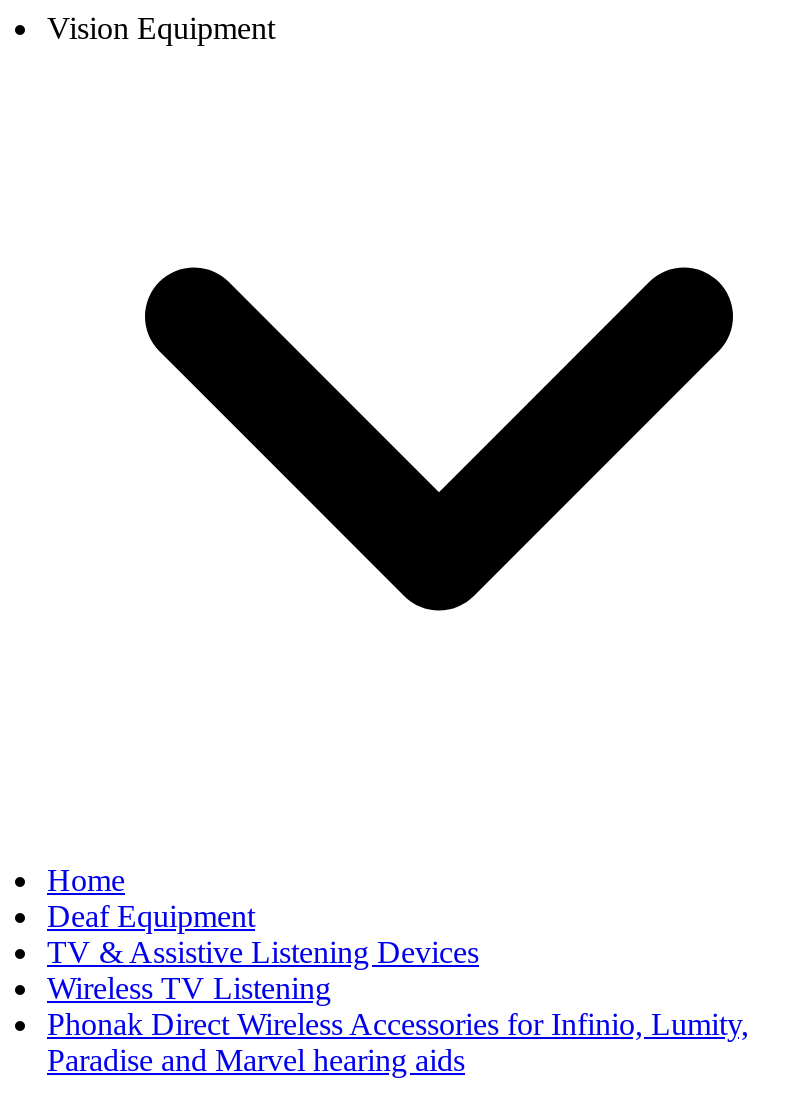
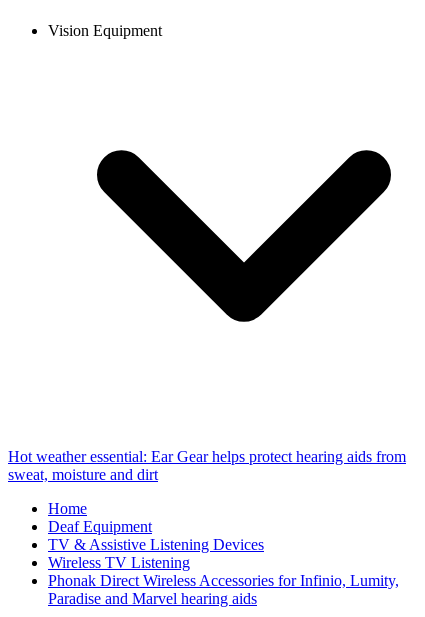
+ Hot weather essential: Ear Gear helps protect hearing aids from
+ sweat, moisture and dirt
